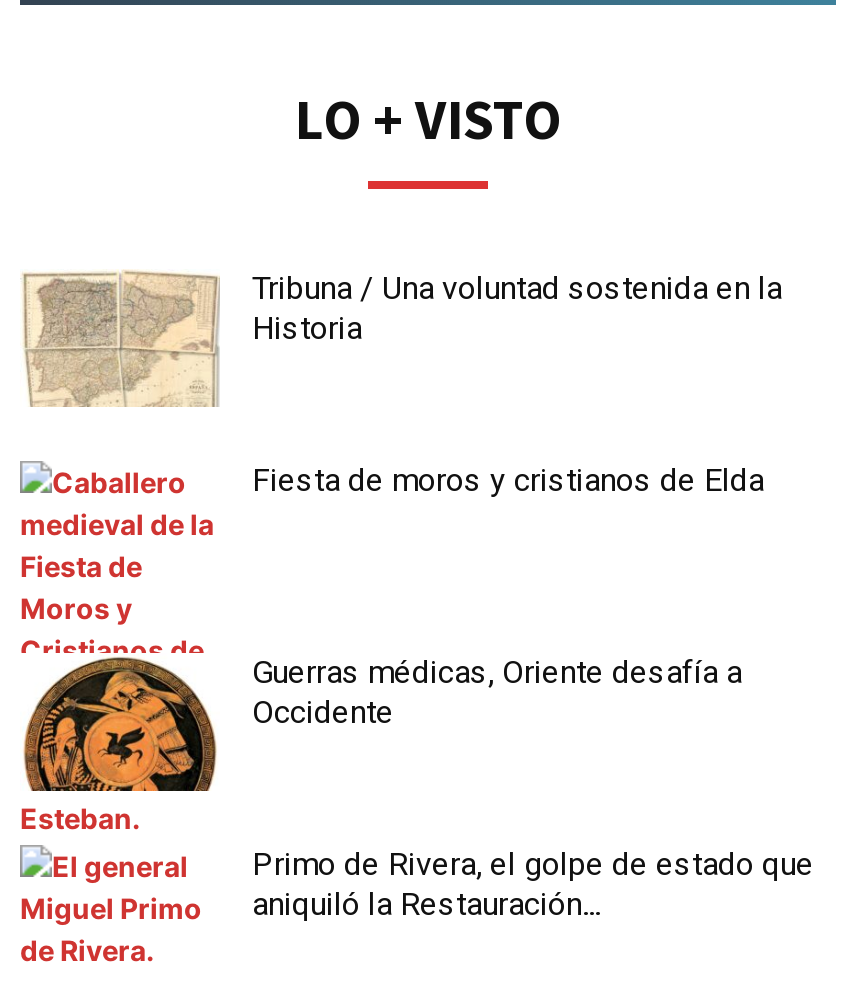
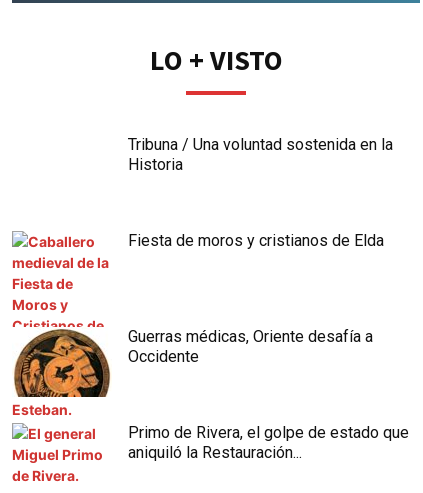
- [image]
